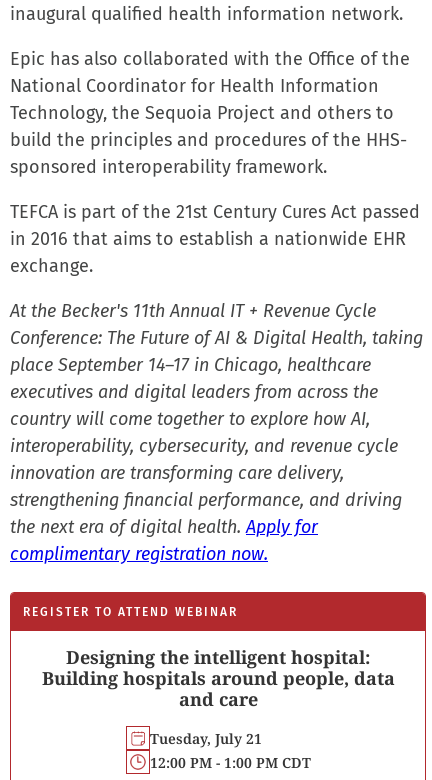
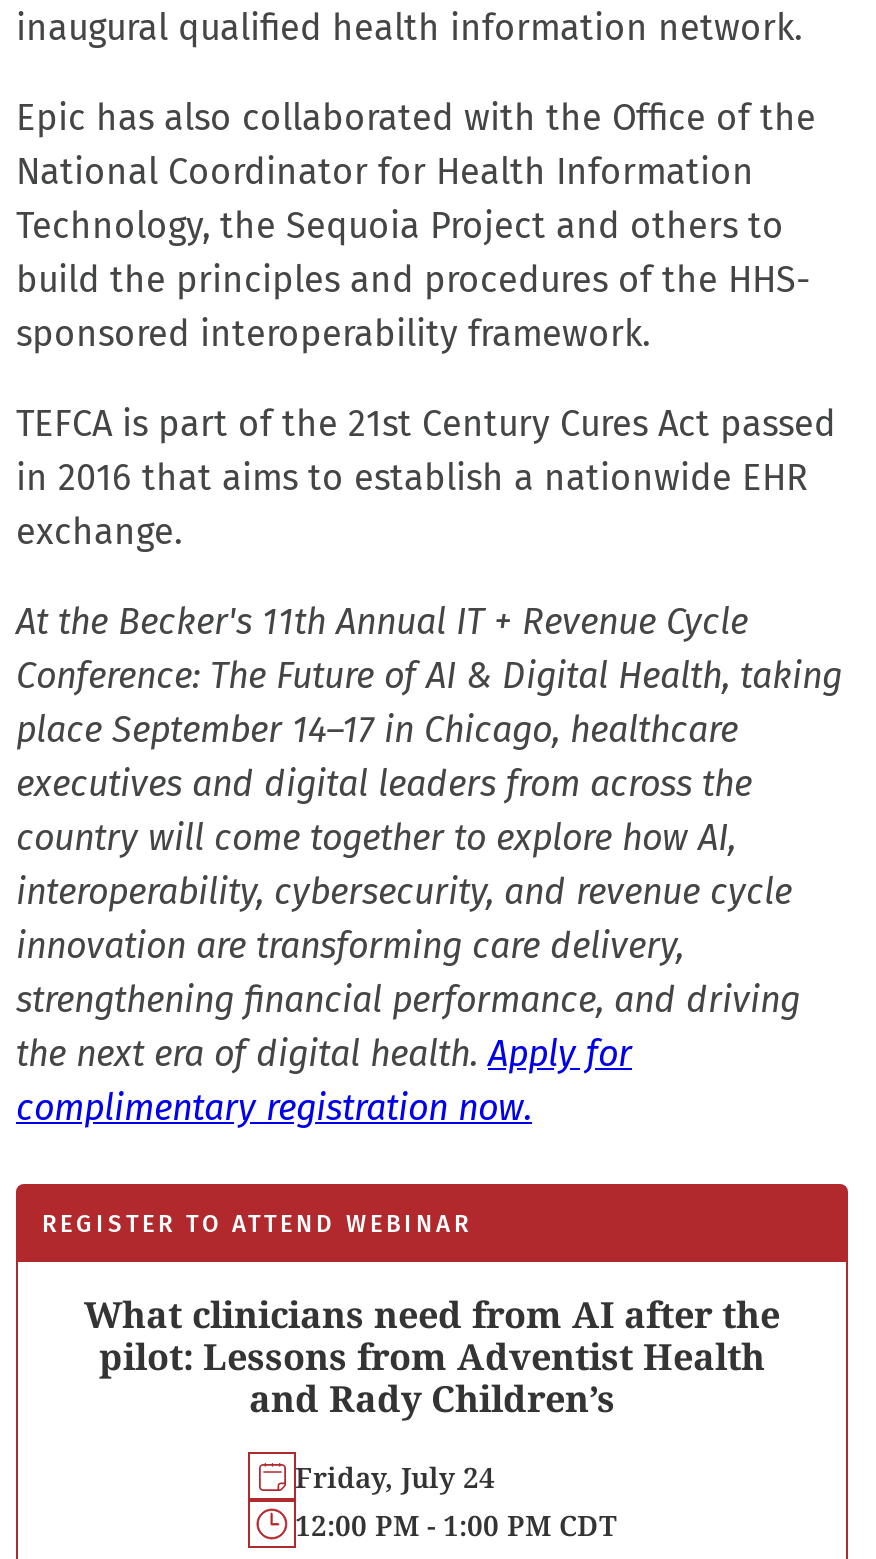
- Designing the intelligent hospital:
- Building hospitals around people, data
- and care
+ What clinicians need from AI after the
+ pilot: Lessons from Adventist Health
+ and Rady Children’s

- Tuesday, July 21
+ Friday, July 24
